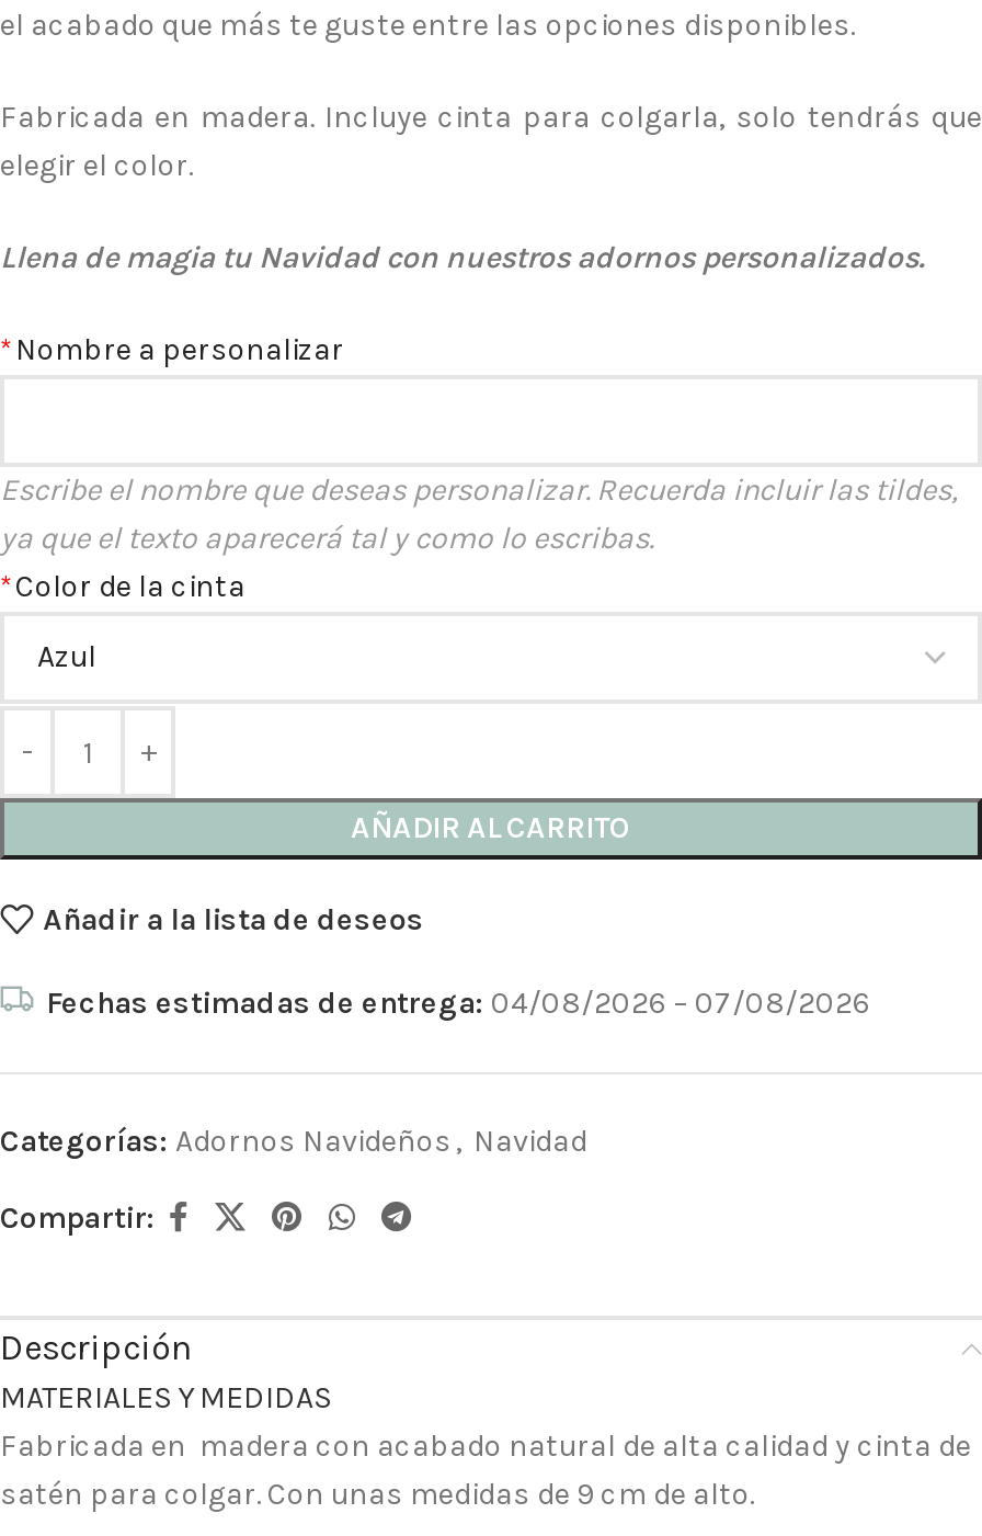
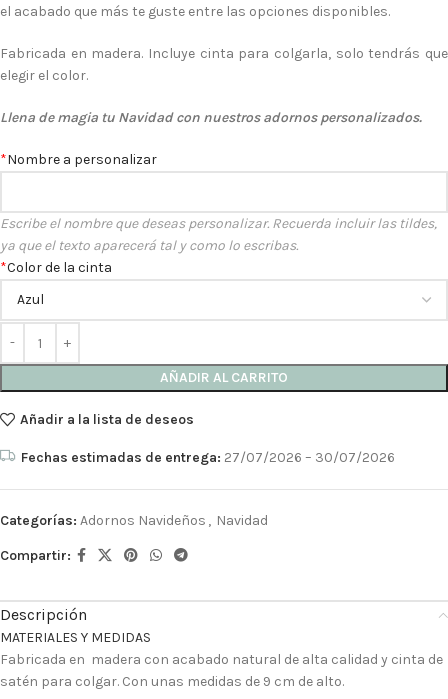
- Fechas estimadas de entrega: 04/08/2026 – 07/08/2026
+ Fechas estimadas de entrega: 27/07/2026 – 30/07/2026
